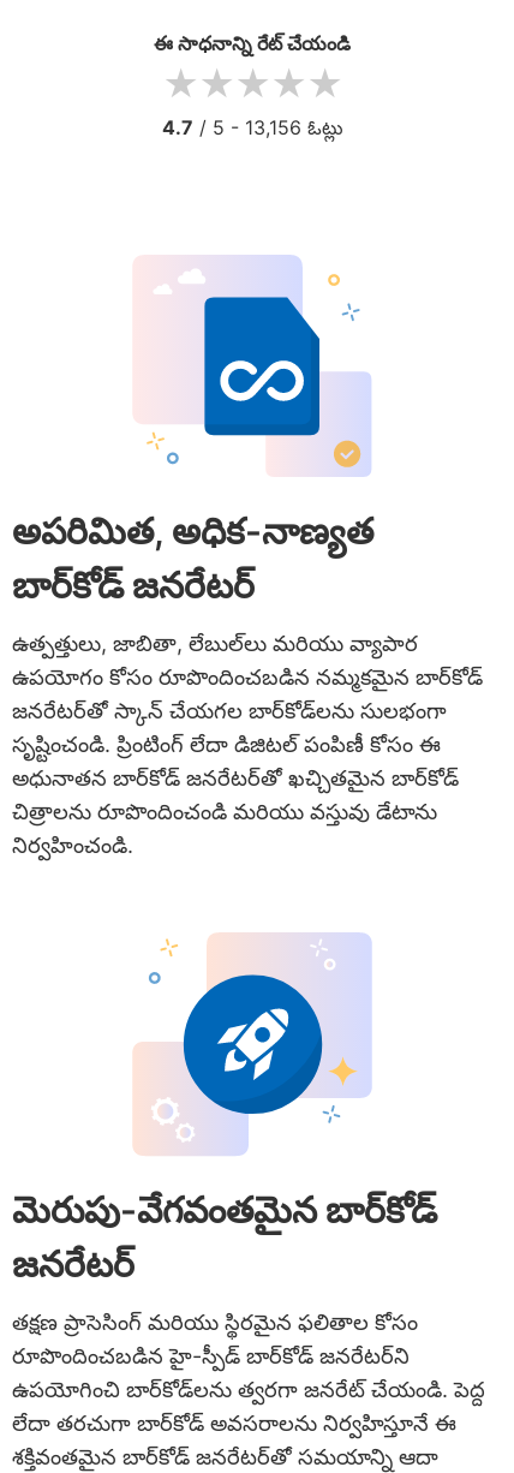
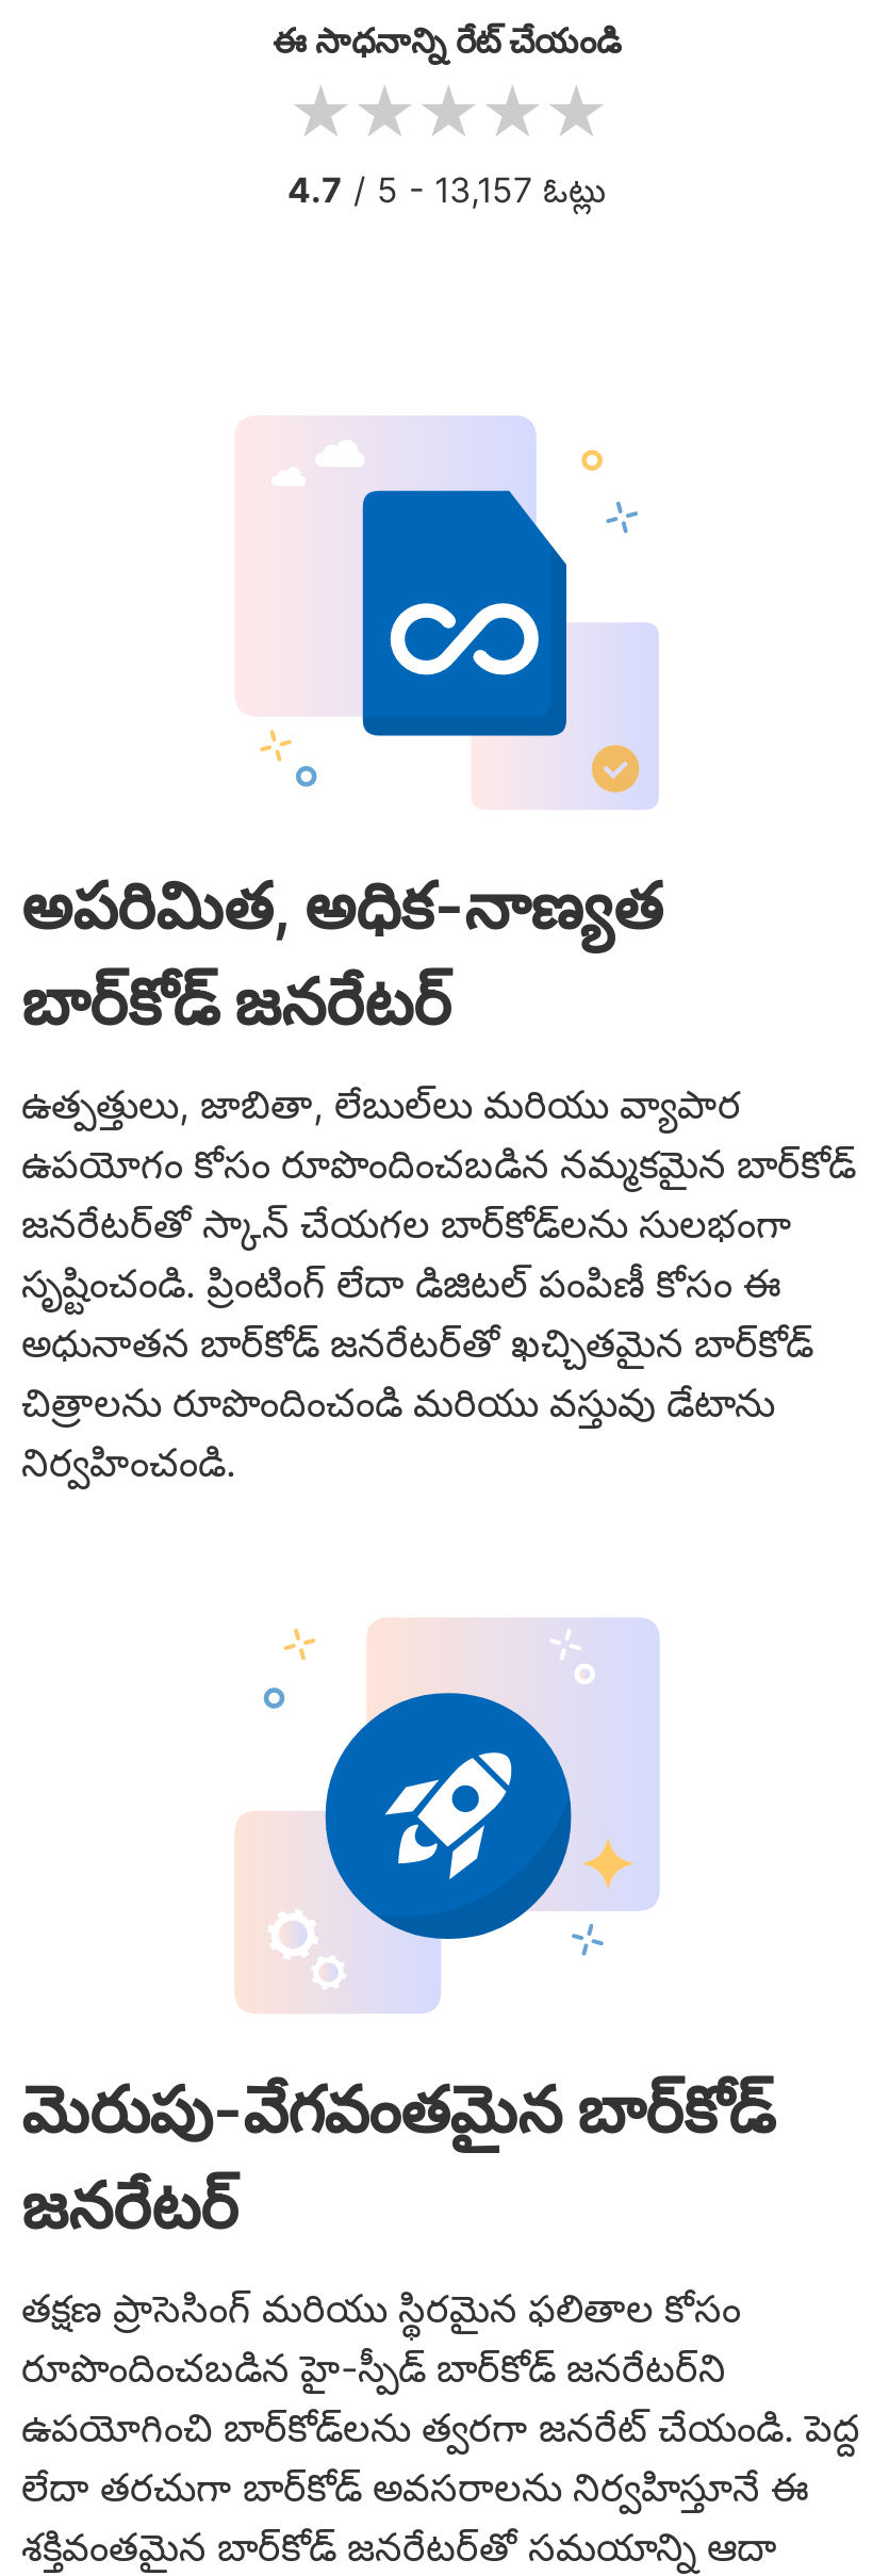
- 4.7 / 5 - 13,156 ఓట్లు
+ 4.7 / 5 - 13,157 ఓట్లు
